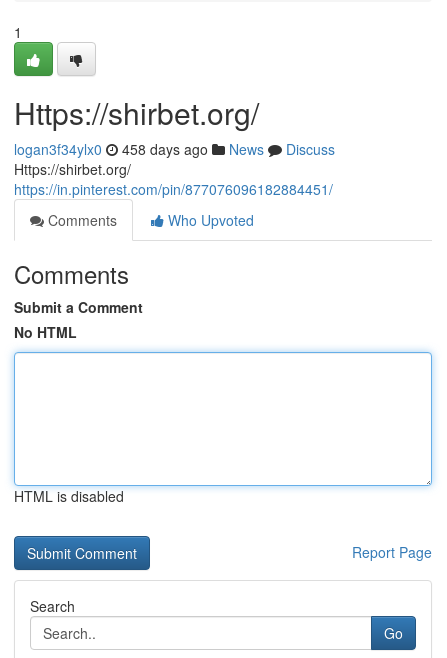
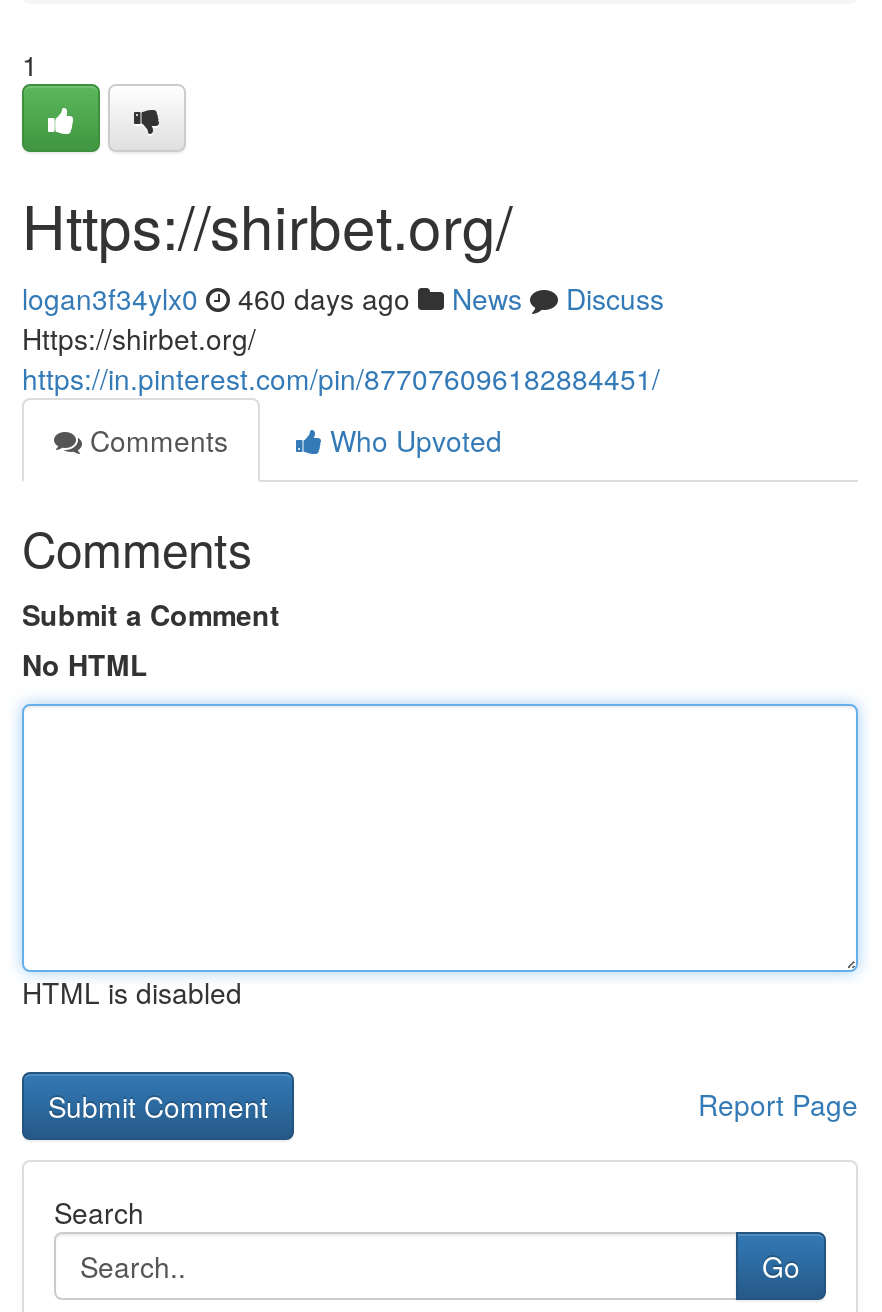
- logan3f34ylx0 458 days ago News Discuss
+ logan3f34ylx0 460 days ago News Discuss
